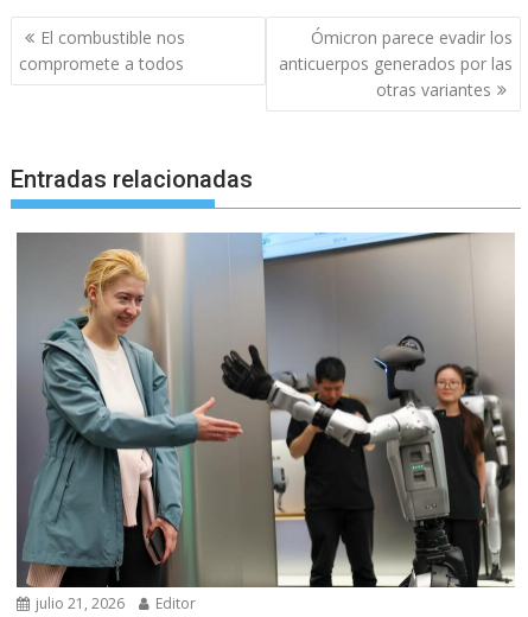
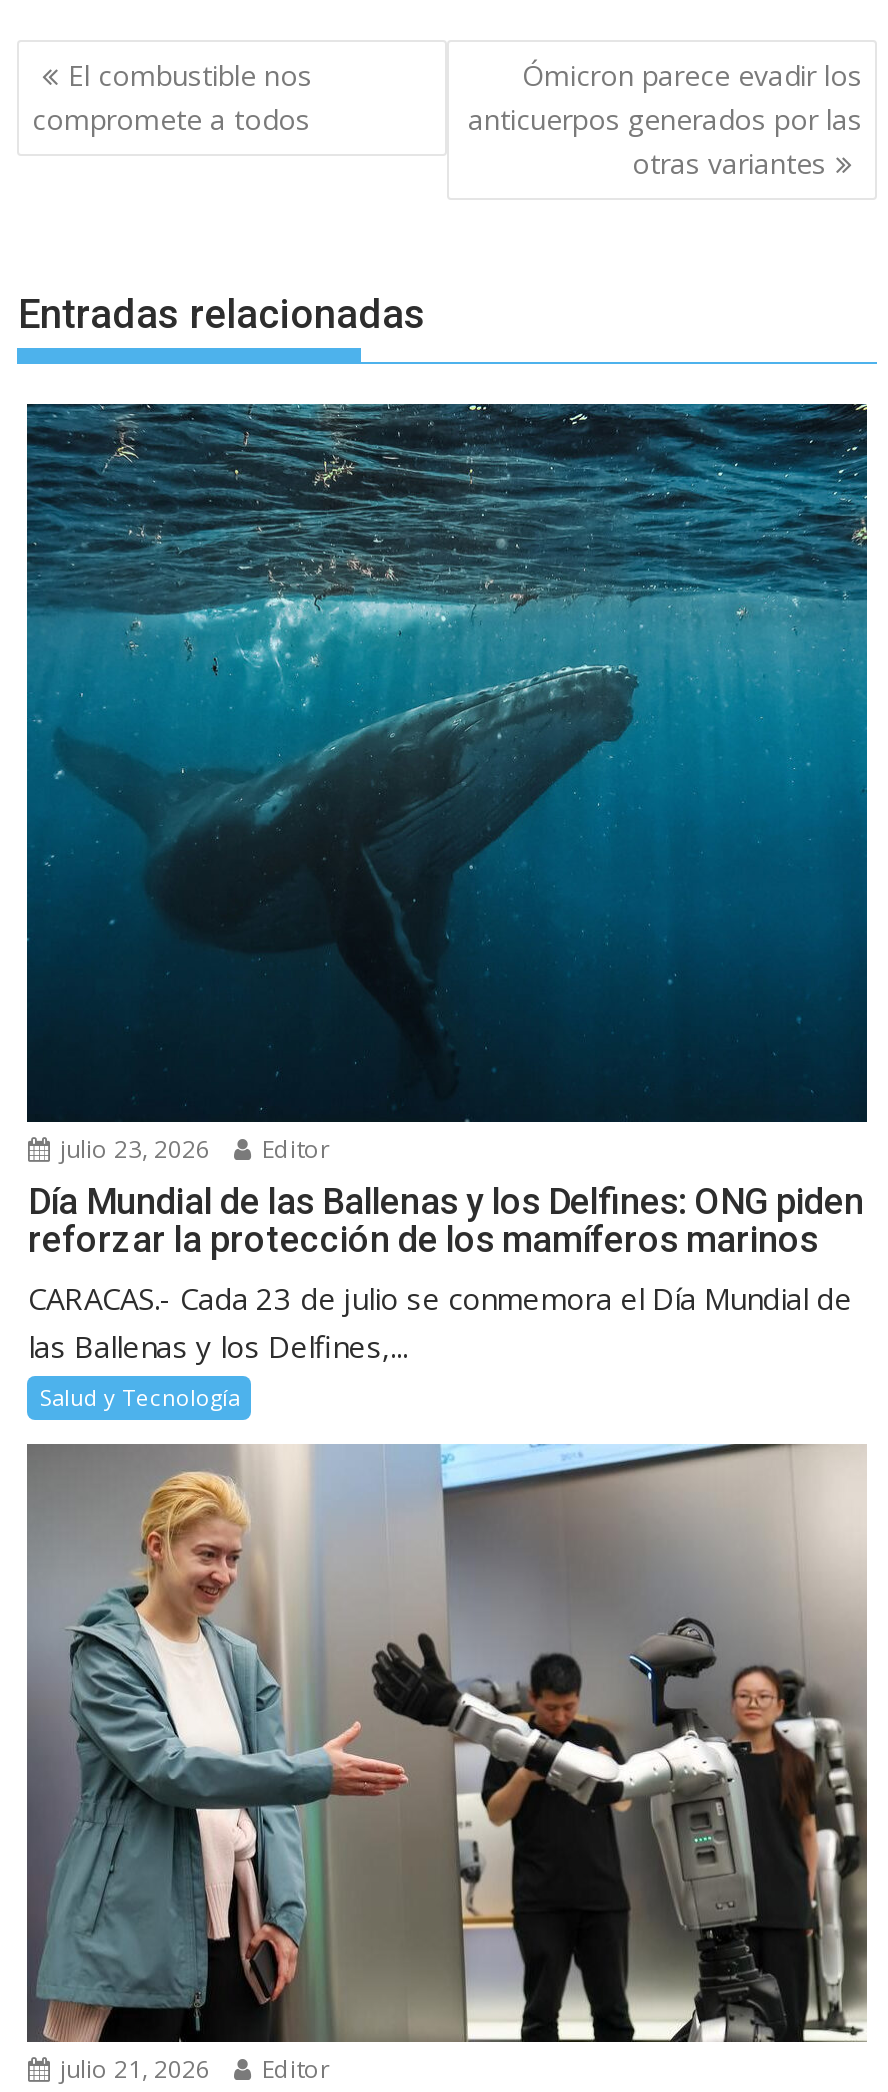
+ [image]
+ julio 23, 2026
+ Editor
+ Día Mundial de las Ballenas y los Delfines: ONG piden
+ reforzar la protección de los mamíferos marinos
+ CARACAS.- Cada 23 de julio se conmemora el Día Mundial de
+ las Ballenas y los Delfines,...
+ Salud y Tecnología
